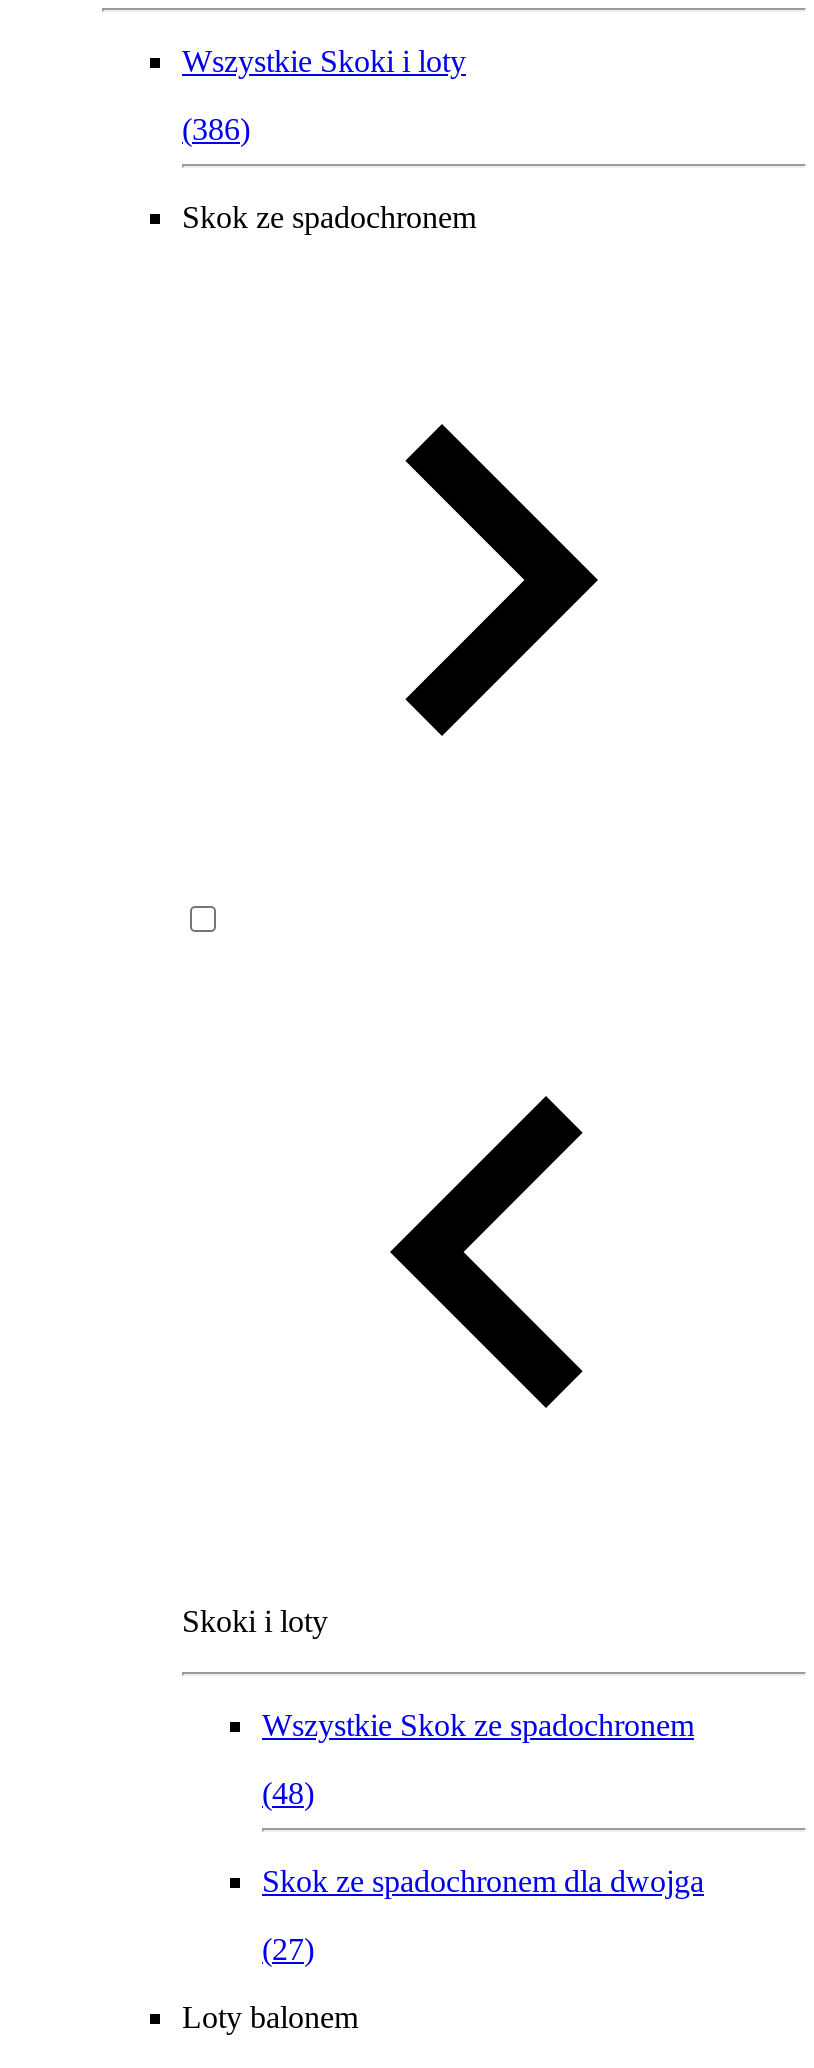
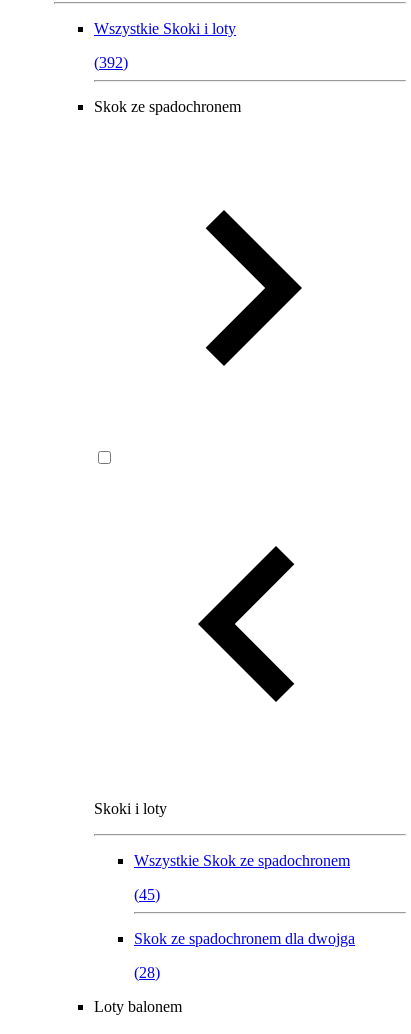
- (386)
+ (392)

- (48)
+ (45)

- (27)
+ (28)
